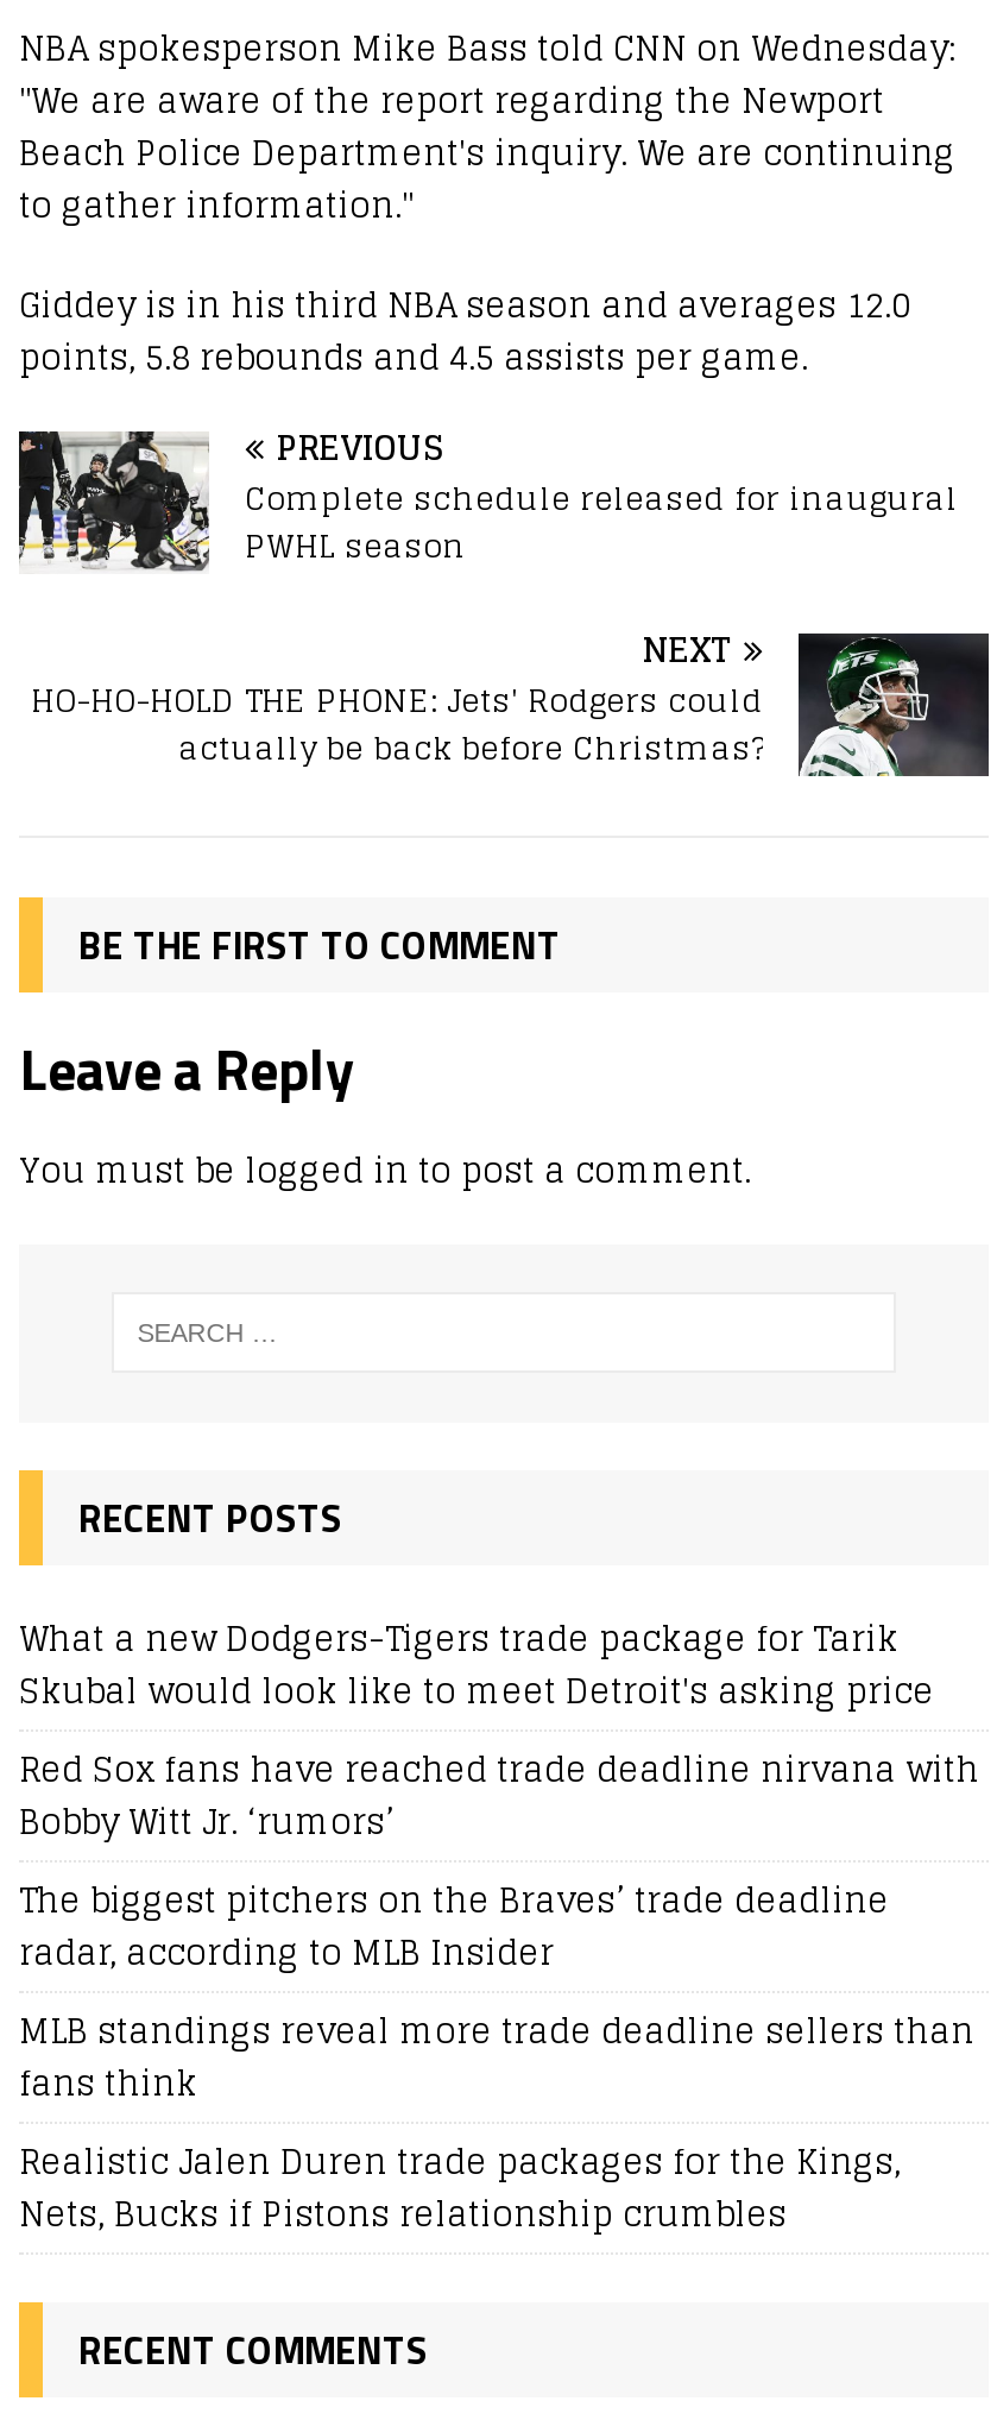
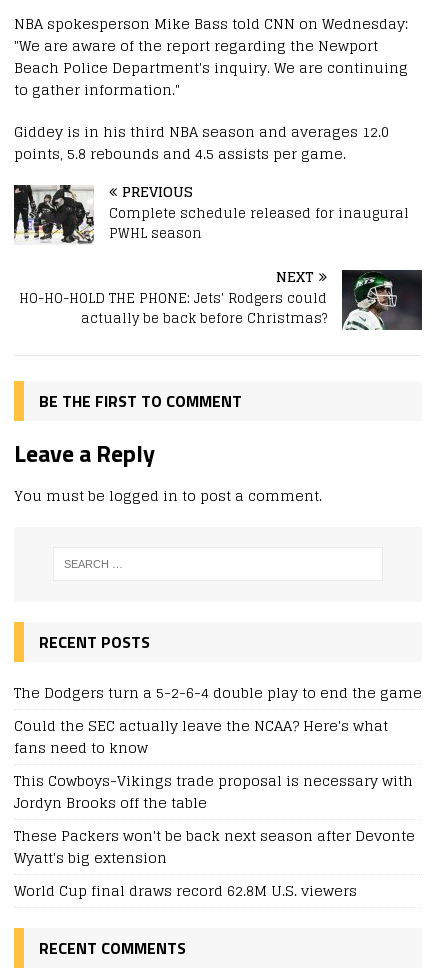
- What a new Dodgers-Tigers trade package for Tarik
- Skubal would look like to meet Detroit's asking price
- Red Sox fans have reached trade deadline nirvana with
- Bobby Witt Jr. ‘rumors’
- The biggest pitchers on the Braves’ trade deadline
- radar, according to MLB Insider
- MLB standings reveal more trade deadline sellers than
- fans think
- Realistic Jalen Duren trade packages for the Kings,
- Nets, Bucks if Pistons relationship crumbles
+ The Dodgers turn a 5-2-6-4 double play to end the game
+ Could the SEC actually leave the NCAA? Here's what
+ fans need to know
+ This Cowboys-Vikings trade proposal is necessary with
+ Jordyn Brooks off the table
+ These Packers won't be back next season after Devonte
+ Wyatt's big extension
+ World Cup final draws record 62.8M U.S. viewers
